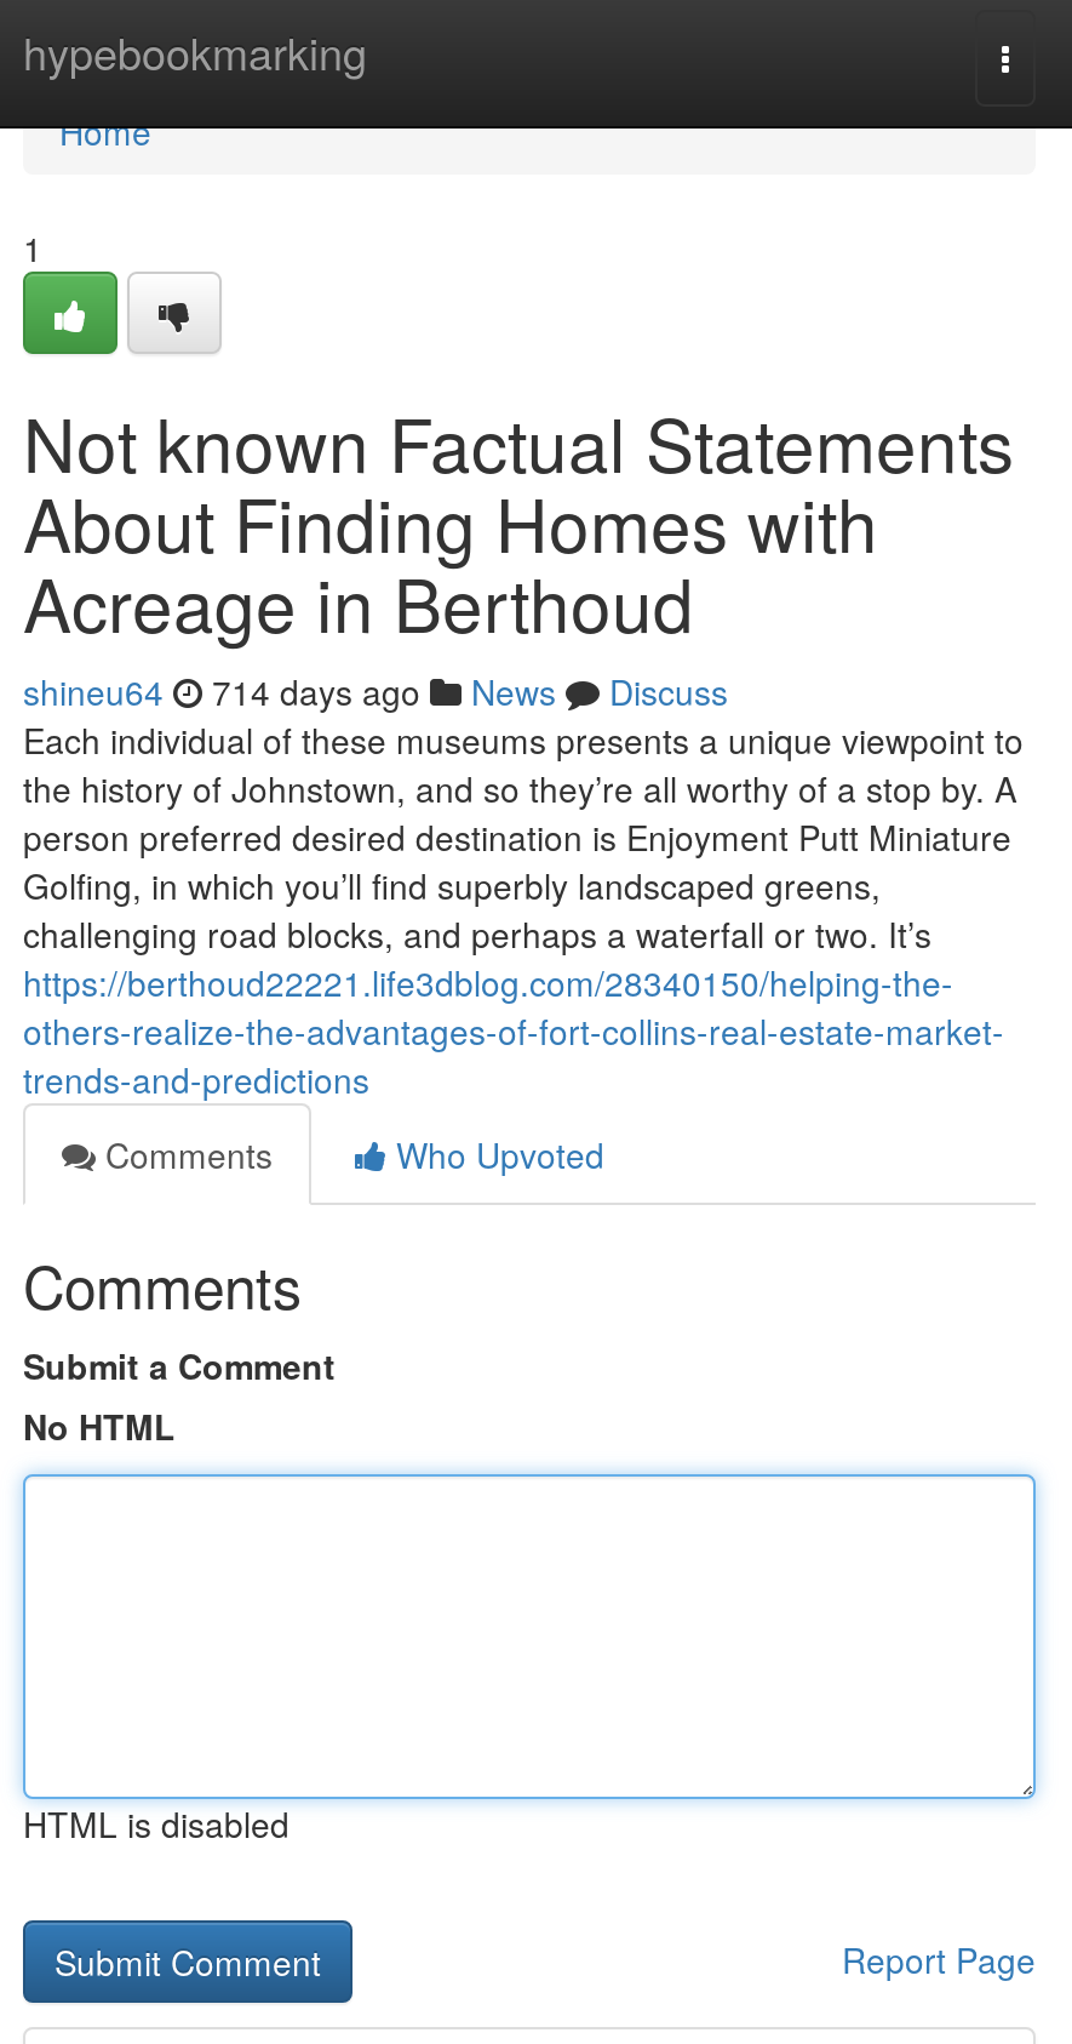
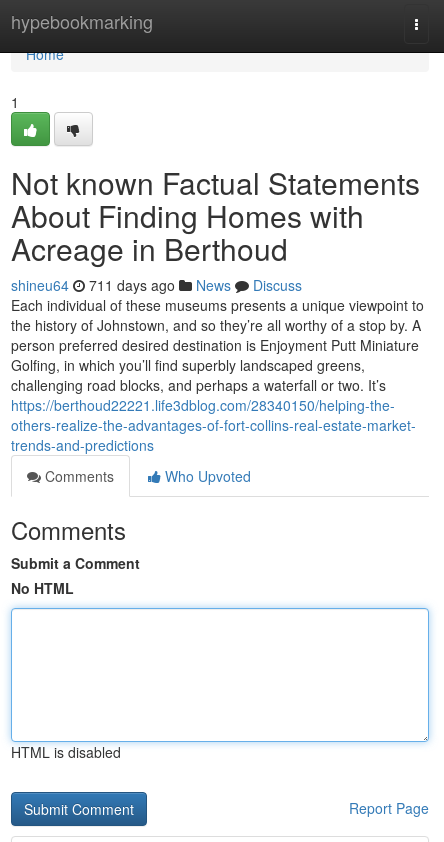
- shineu64 714 days ago News Discuss
+ shineu64 711 days ago News Discuss
